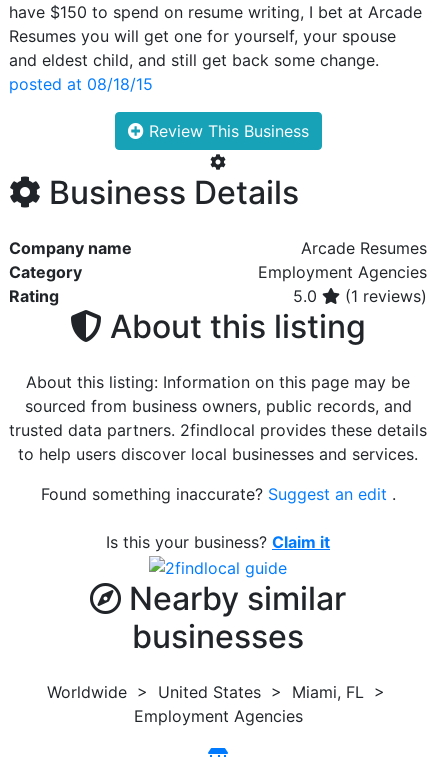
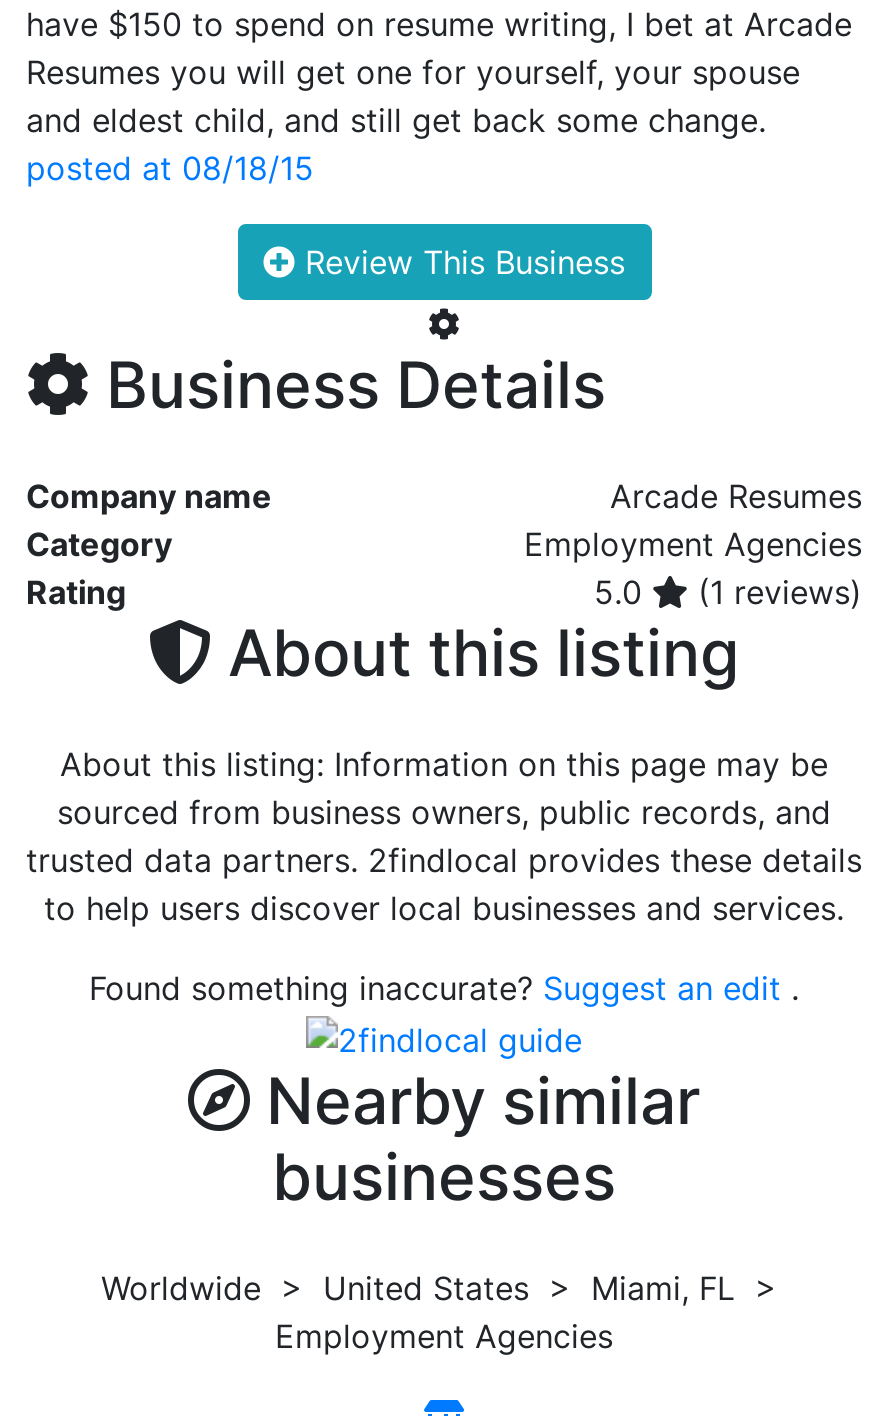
- Is this your business? Claim it
